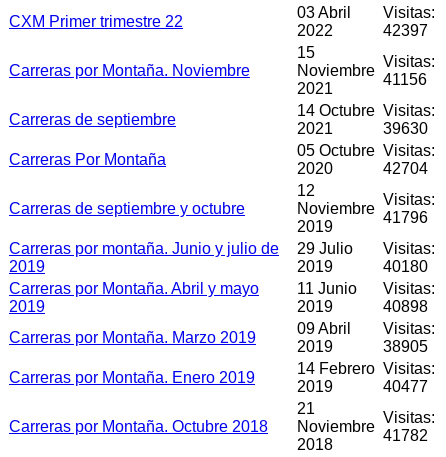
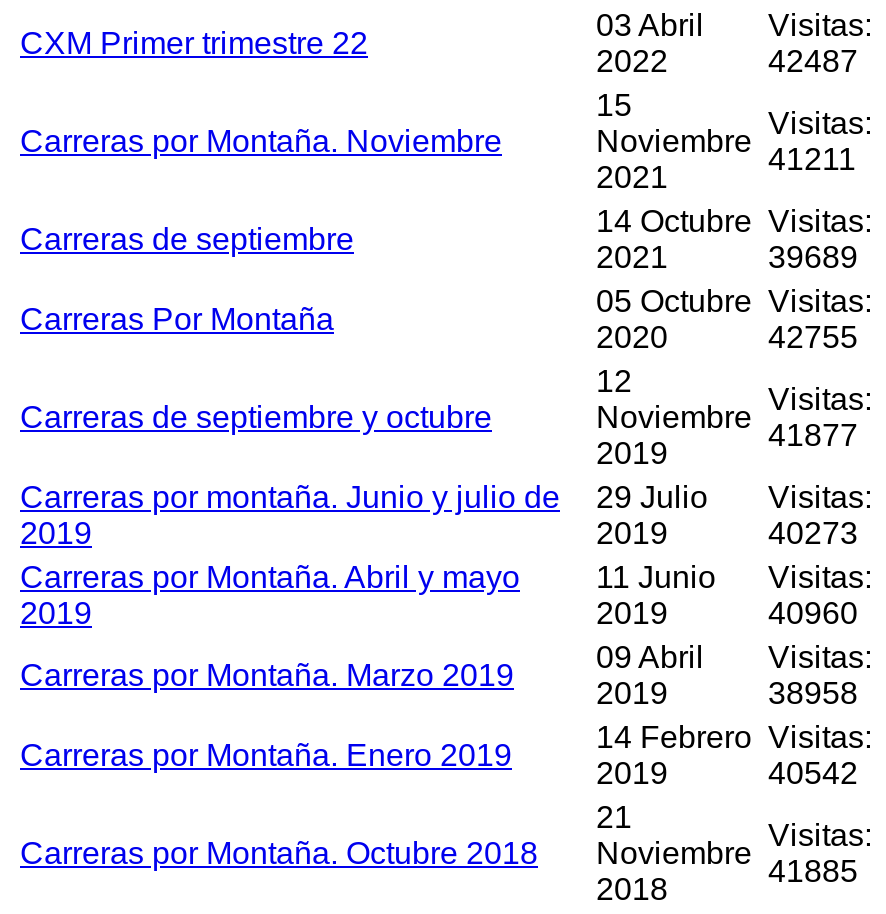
- 42397
+ 42487

- 41156
+ 41211

- 39630
+ 39689

- 42704
+ 42755

- 41796
+ 41877

- 40180
+ 40273

- 40898
+ 40960

- 38905
+ 38958

- 40477
+ 40542

- 41782
+ 41885
